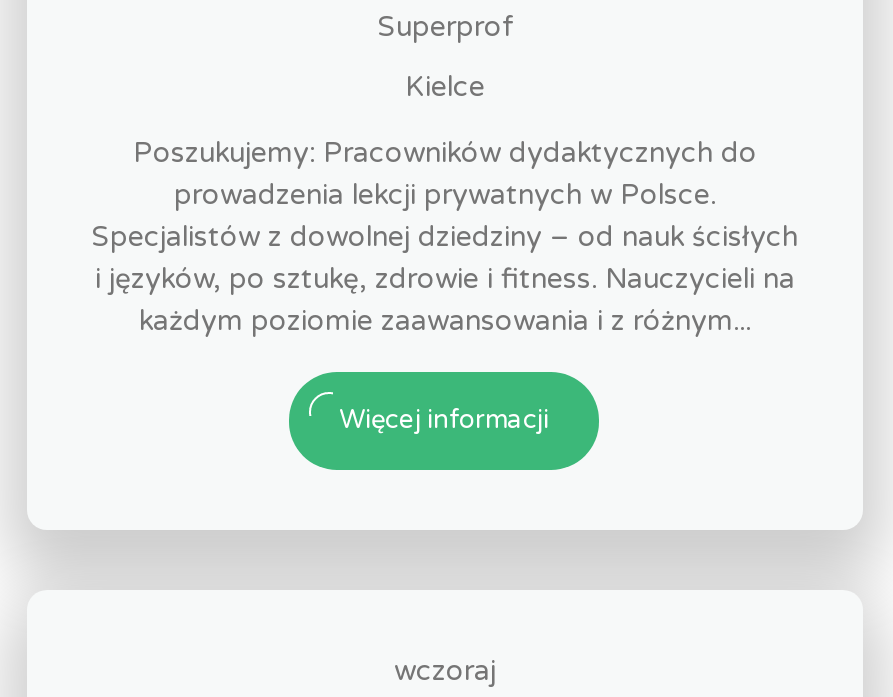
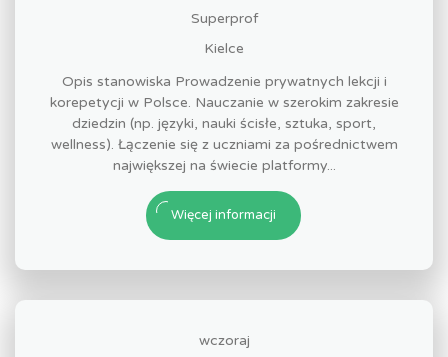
- Poszukujemy: Pracowników dydaktycznych do
- prowadzenia lekcji prywatnych w Polsce.
- Specjalistów z dowolnej dziedziny – od nauk ścisłych
- i języków, po sztukę, zdrowie i fitness. Nauczycieli na
- każdym poziomie zaawansowania i z różnym...
+ Opis stanowiska Prowadzenie prywatnych lekcji i
+ korepetycji w Polsce. Nauczanie w szerokim zakresie
+ dziedzin (np. języki, nauki ścisłe, sztuka, sport,
+ wellness). Łączenie się z uczniami za pośrednictwem
+ największej na świecie platformy...
